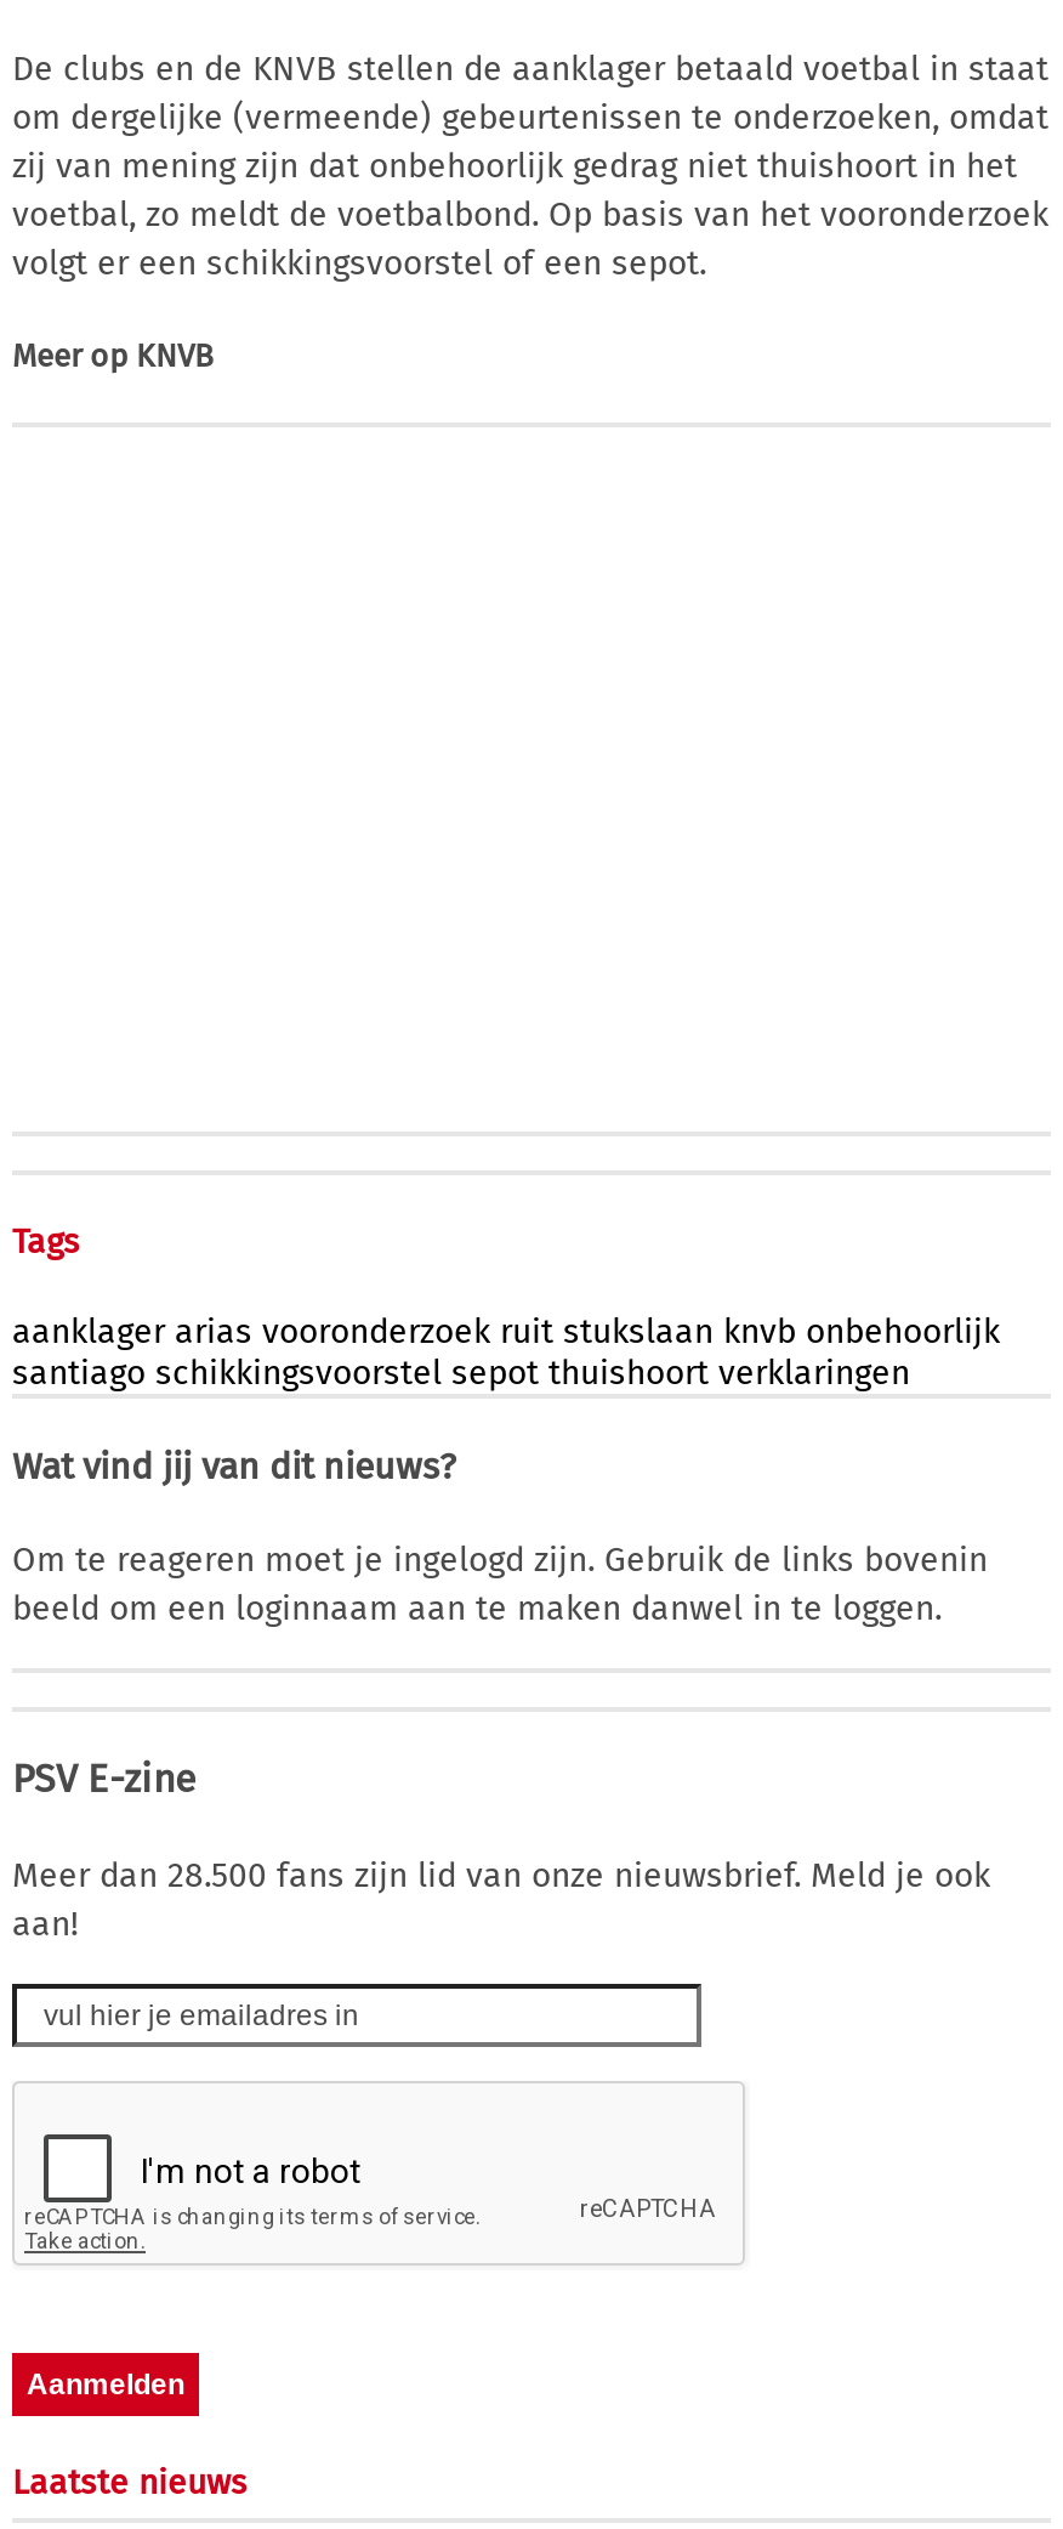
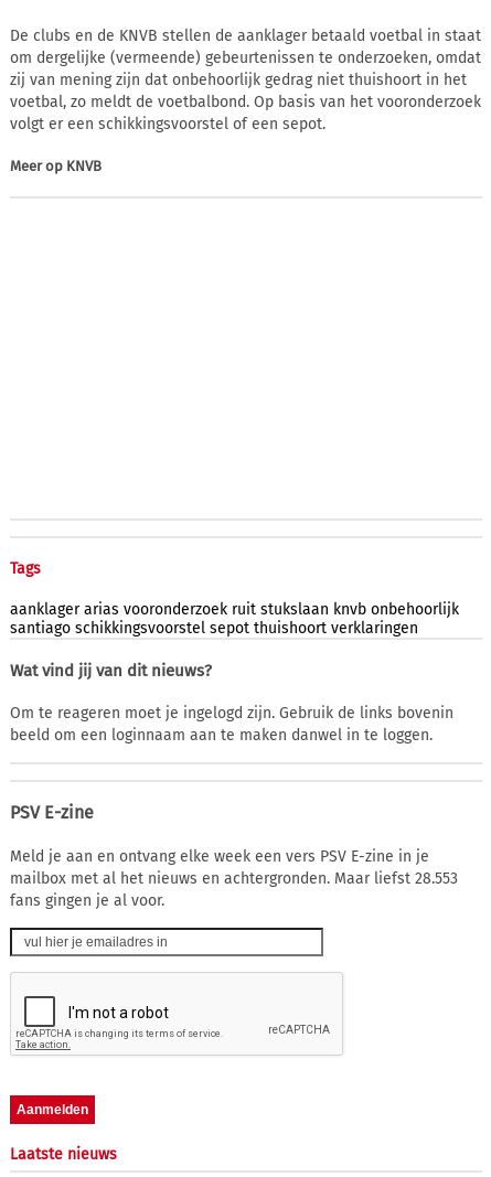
- Meer dan 28.500 fans zijn lid van onze nieuwsbrief. Meld je ook
- aan!
+ Meld je aan en ontvang elke week een vers PSV E-zine in je
+ mailbox met al het nieuws en achtergronden. Maar liefst 28.553
+ fans gingen je al voor.
